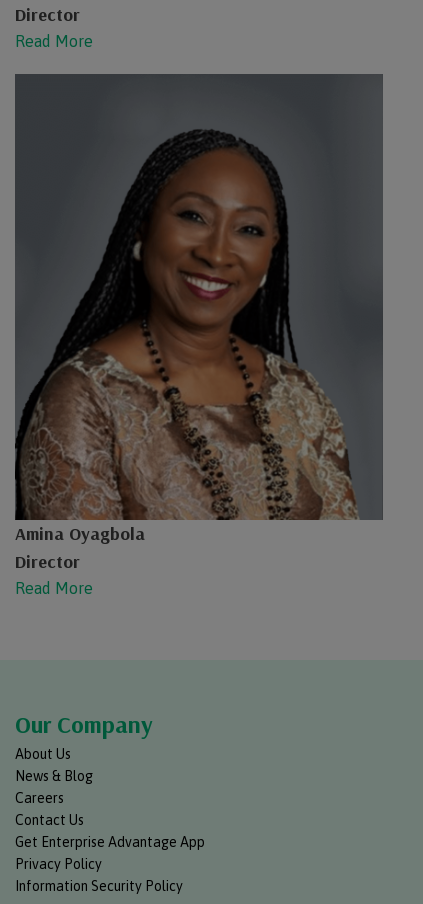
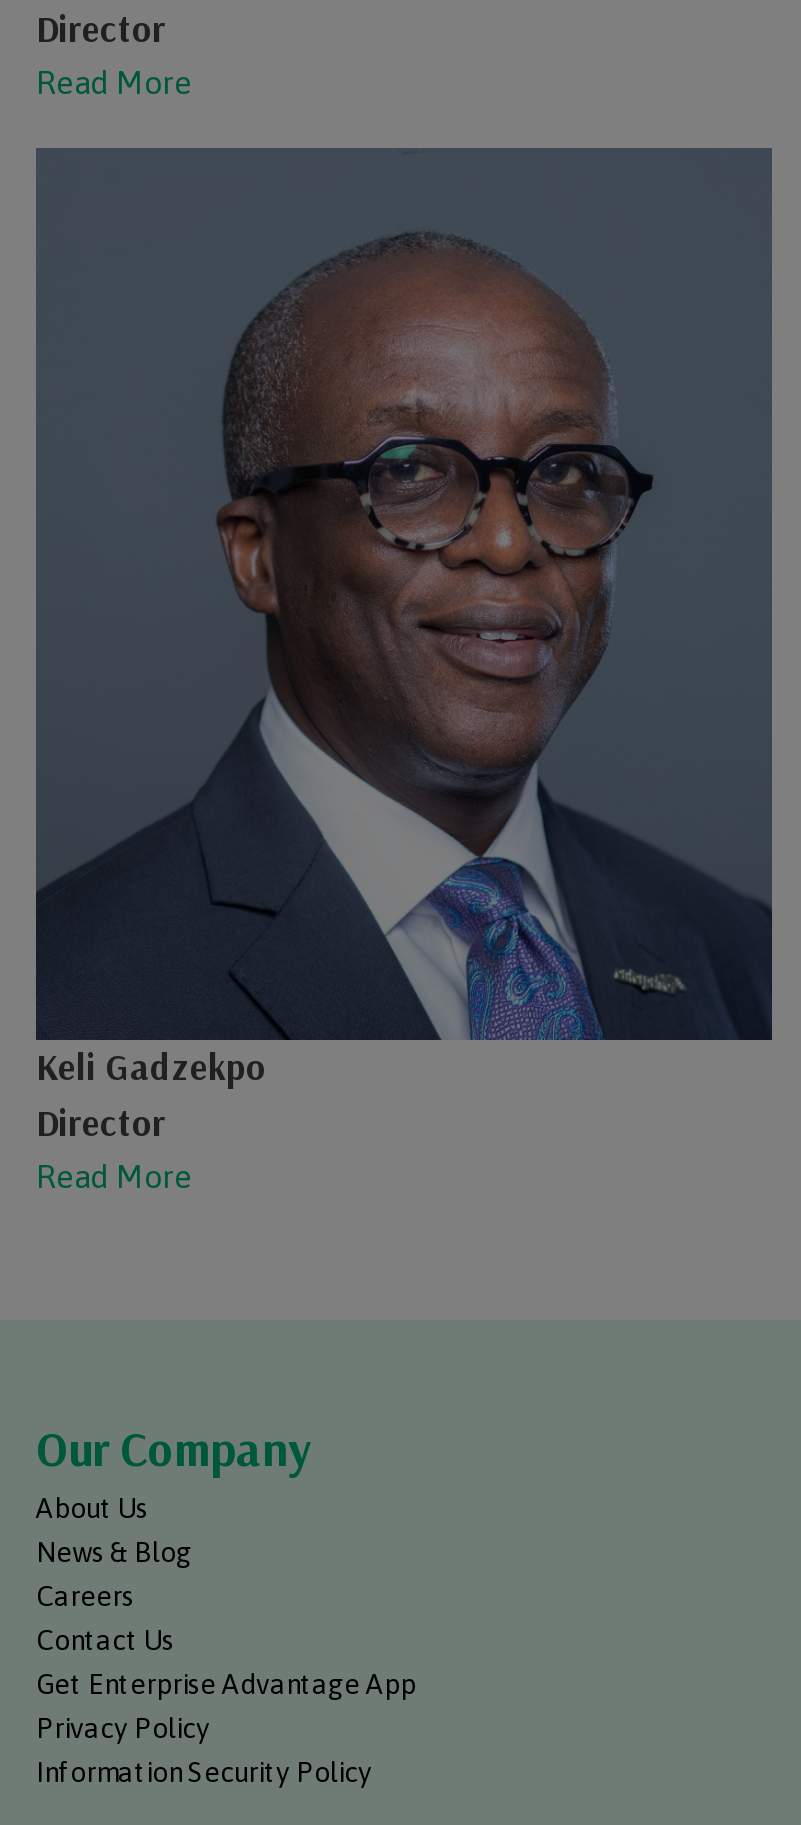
- [image]
- Amina Oyagbola
+ [image]
+ Keli Gadzekpo
